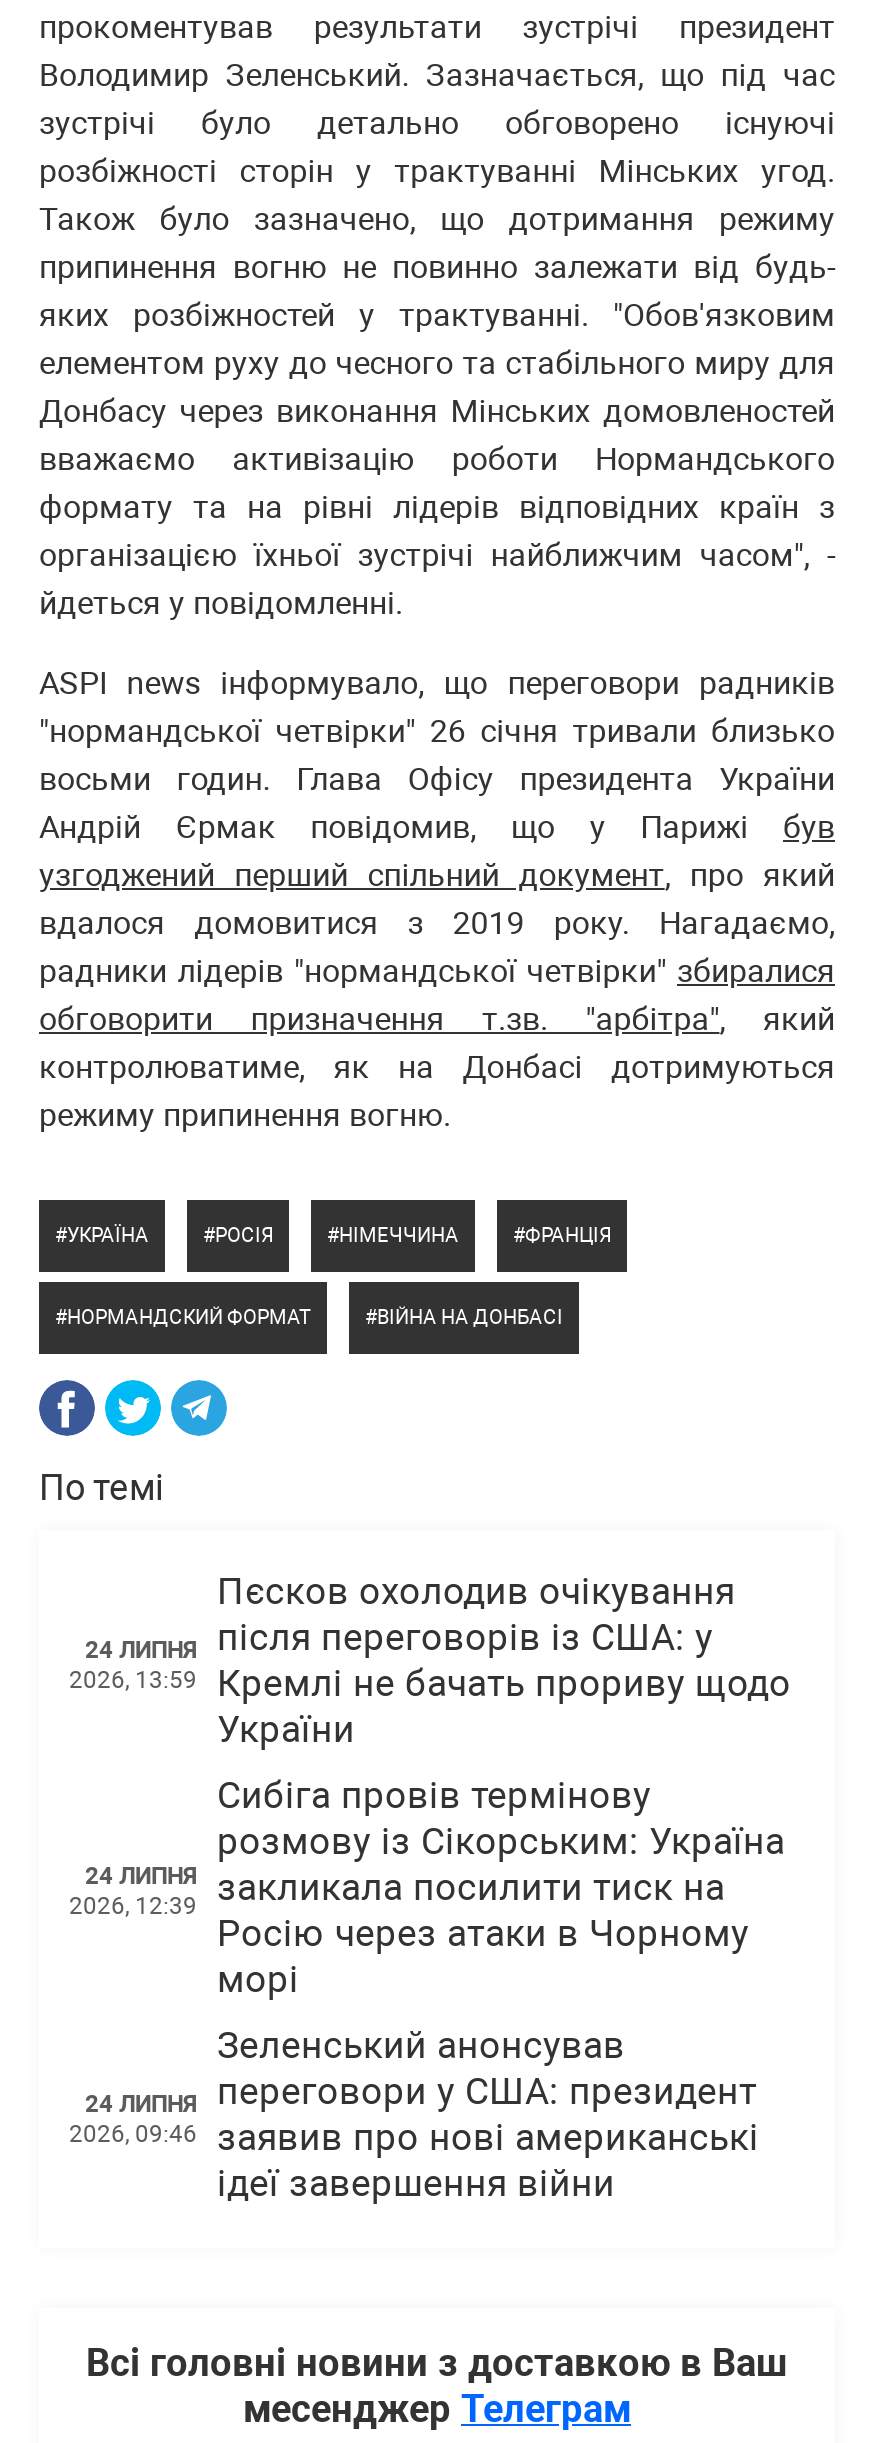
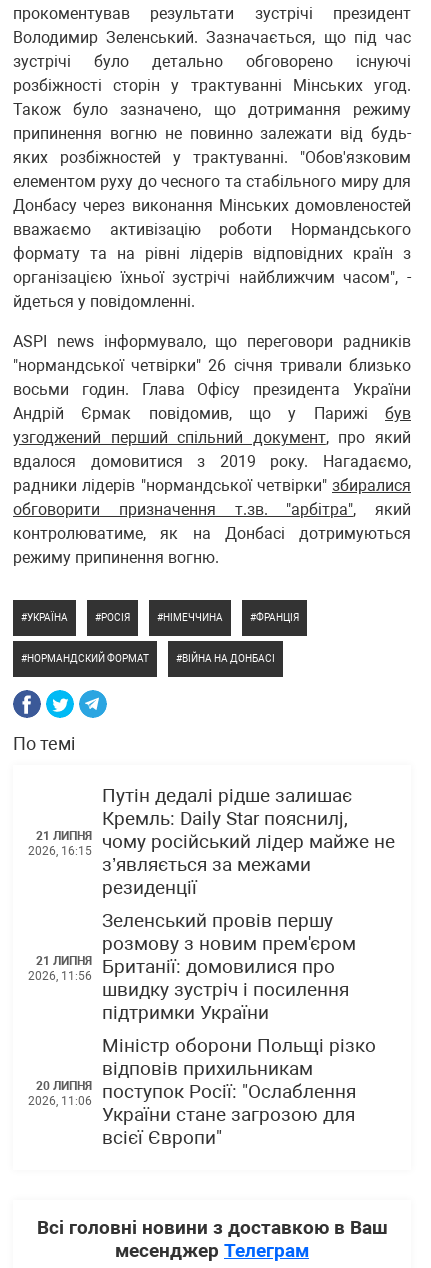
- Пєсков охолодив очікування
- після переговорів із США: у
- Кремлі не бачать прориву щодо
- України
+ Путін дедалі рідше залишає
+ Кремль: Daily Star пояснилj,
+ чому російський лідер майже не
+ з’являється за межами
+ резиденції

- 24 ЛИПНЯ
- 2026, 13:59
+ 21 ЛИПНЯ
+ 2026, 16:15

- Сибіга провів термінову
- розмову із Сікорським: Україна
- закликала посилити тиск на
- Росію через атаки в Чорному
- морі
+ Зеленський провів першу
+ розмову з новим прем'єром
+ Британії: домовилися про
+ швидку зустріч і посилення
+ підтримки України

- 24 ЛИПНЯ
- 2026, 12:39
+ 21 ЛИПНЯ
+ 2026, 11:56

- Зеленський анонсував
- переговори у США: президент
- заявив про нові американські
- ідеї завершення війни
+ Міністр оборони Польщі різко
+ відповів прихильникам
+ поступок Росії: "Ослаблення
+ України стане загрозою для
+ всієї Європи"

- 24 ЛИПНЯ
- 2026, 09:46
+ 20 ЛИПНЯ
+ 2026, 11:06
